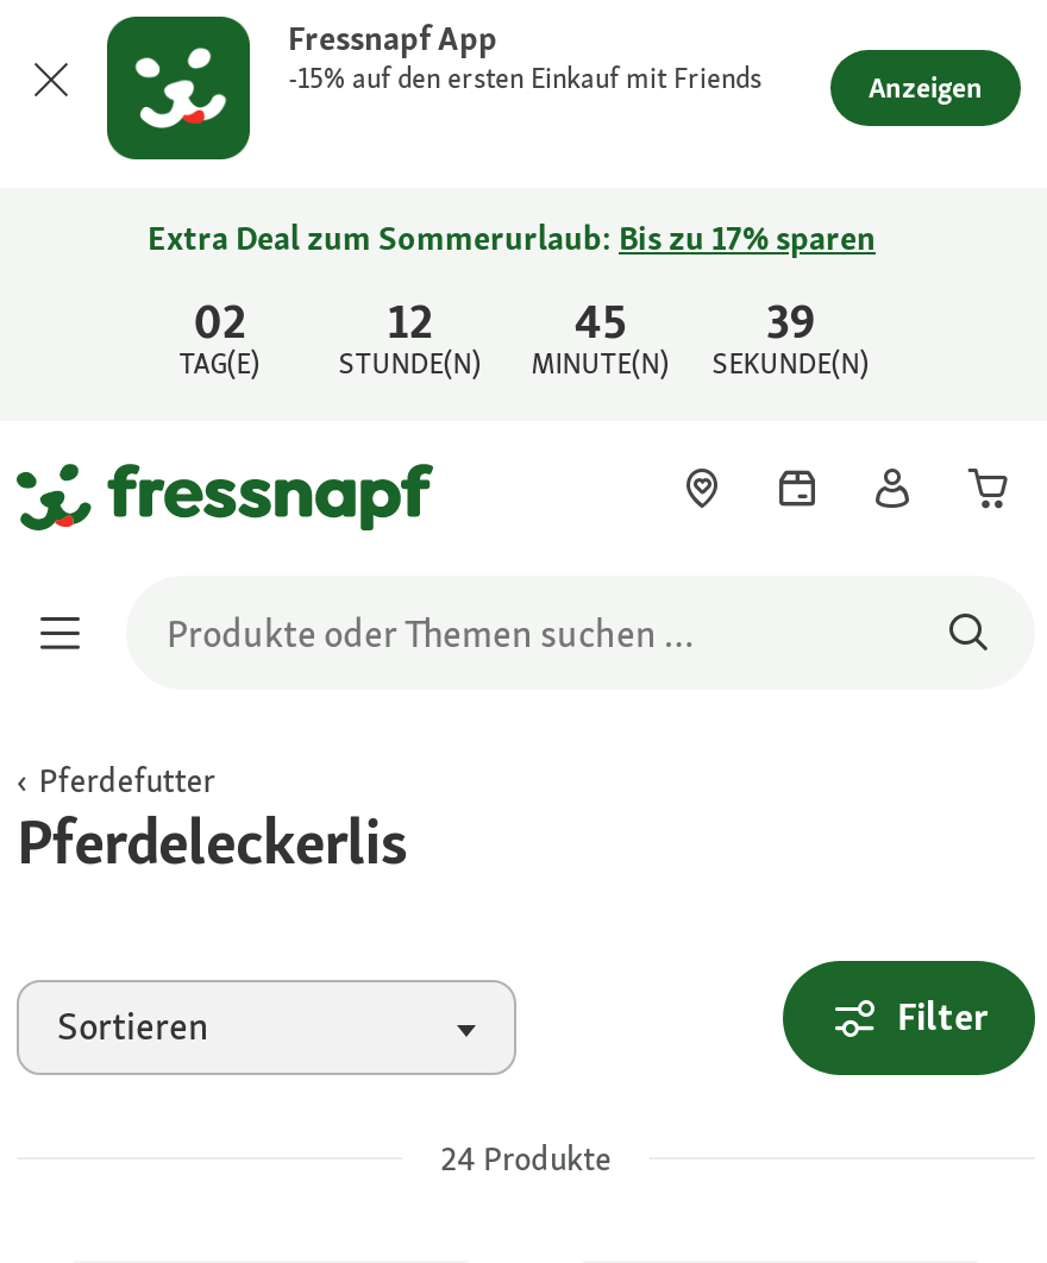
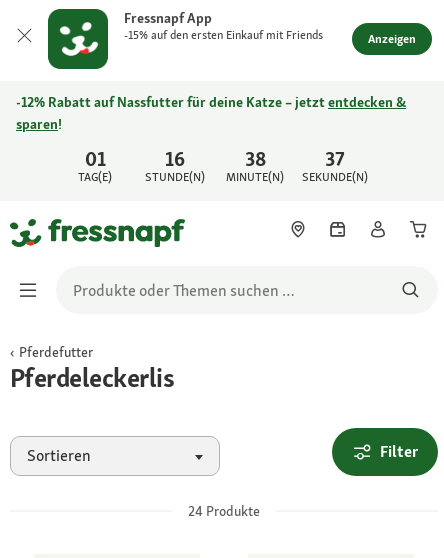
- Extra Deal zum Sommerurlaub: Bis zu 17% sparen
+ -12% Rabatt auf Nassfutter für deine Katze – jetzt entdecken &
+ sparen!

- 02
+ 01

- 12
+ 16

- 45
+ 38

- 39
+ 37
